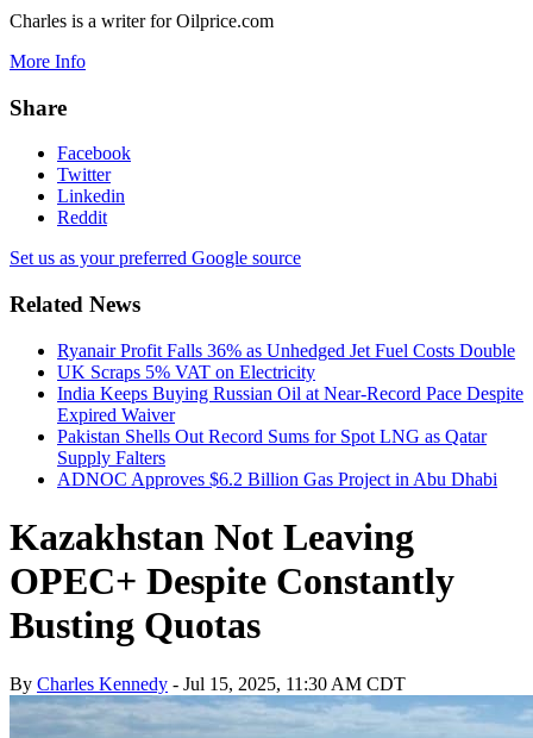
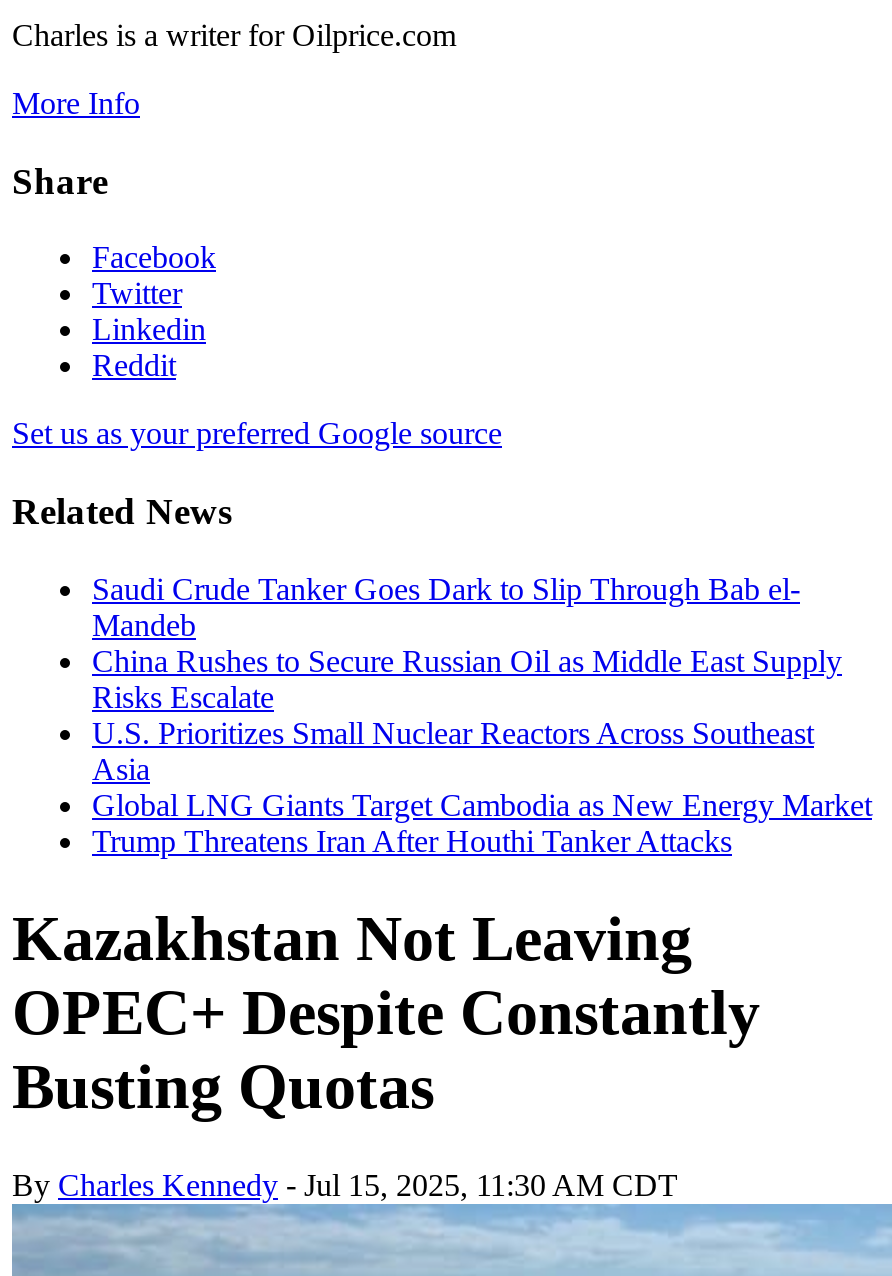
- Ryanair Profit Falls 36% as Unhedged Jet Fuel Costs Double
- UK Scraps 5% VAT on Electricity
- India Keeps Buying Russian Oil at Near-Record Pace Despite
- Expired Waiver
- Pakistan Shells Out Record Sums for Spot LNG as Qatar
- Supply Falters
- ADNOC Approves $6.2 Billion Gas Project in Abu Dhabi
+ Saudi Crude Tanker Goes Dark to Slip Through Bab el-
+ Mandeb
+ China Rushes to Secure Russian Oil as Middle East Supply
+ Risks Escalate
+ U.S. Prioritizes Small Nuclear Reactors Across Southeast
+ Asia
+ Global LNG Giants Target Cambodia as New Energy Market
+ Trump Threatens Iran After Houthi Tanker Attacks
